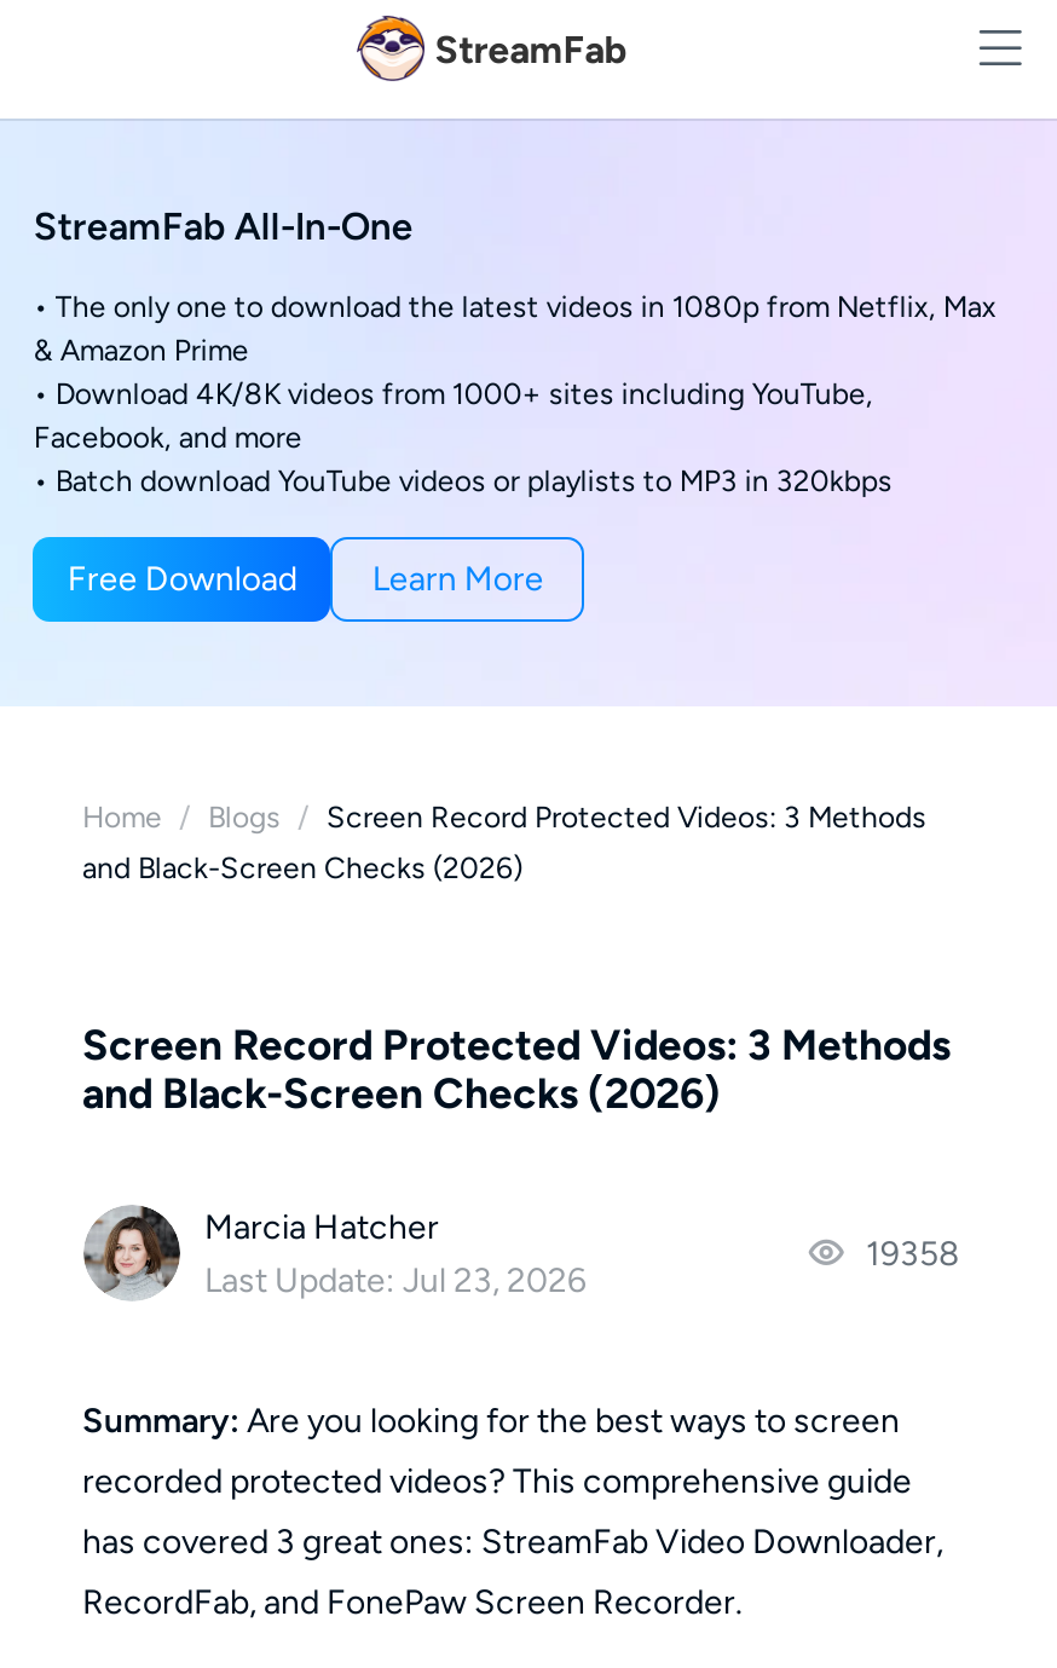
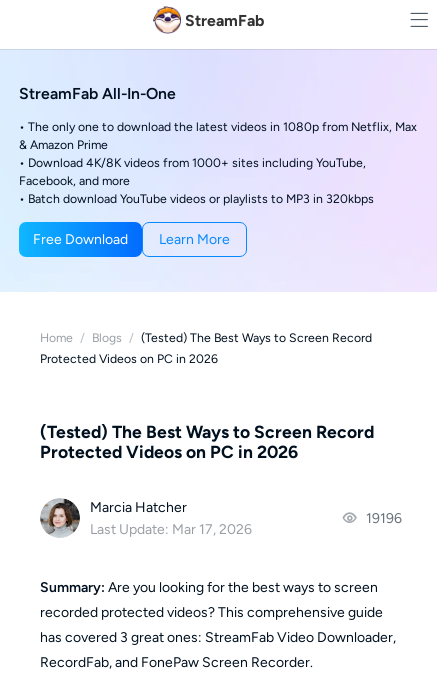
- Home / Blogs / Screen Record Protected Videos: 3 Methods
- and Black-Screen Checks (2026)
+ Home / Blogs / (Tested) The Best Ways to Screen Record
+ Protected Videos on PC in 2026

- Screen Record Protected Videos: 3 Methods
- and Black-Screen Checks (2026)
+ (Tested) The Best Ways to Screen Record
+ Protected Videos on PC in 2026

- 19358
+ 19196

- Last Update: Jul 23, 2026
+ Last Update: Mar 17, 2026
